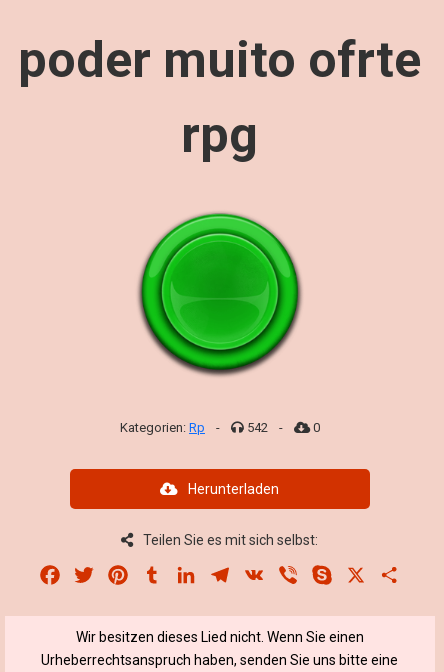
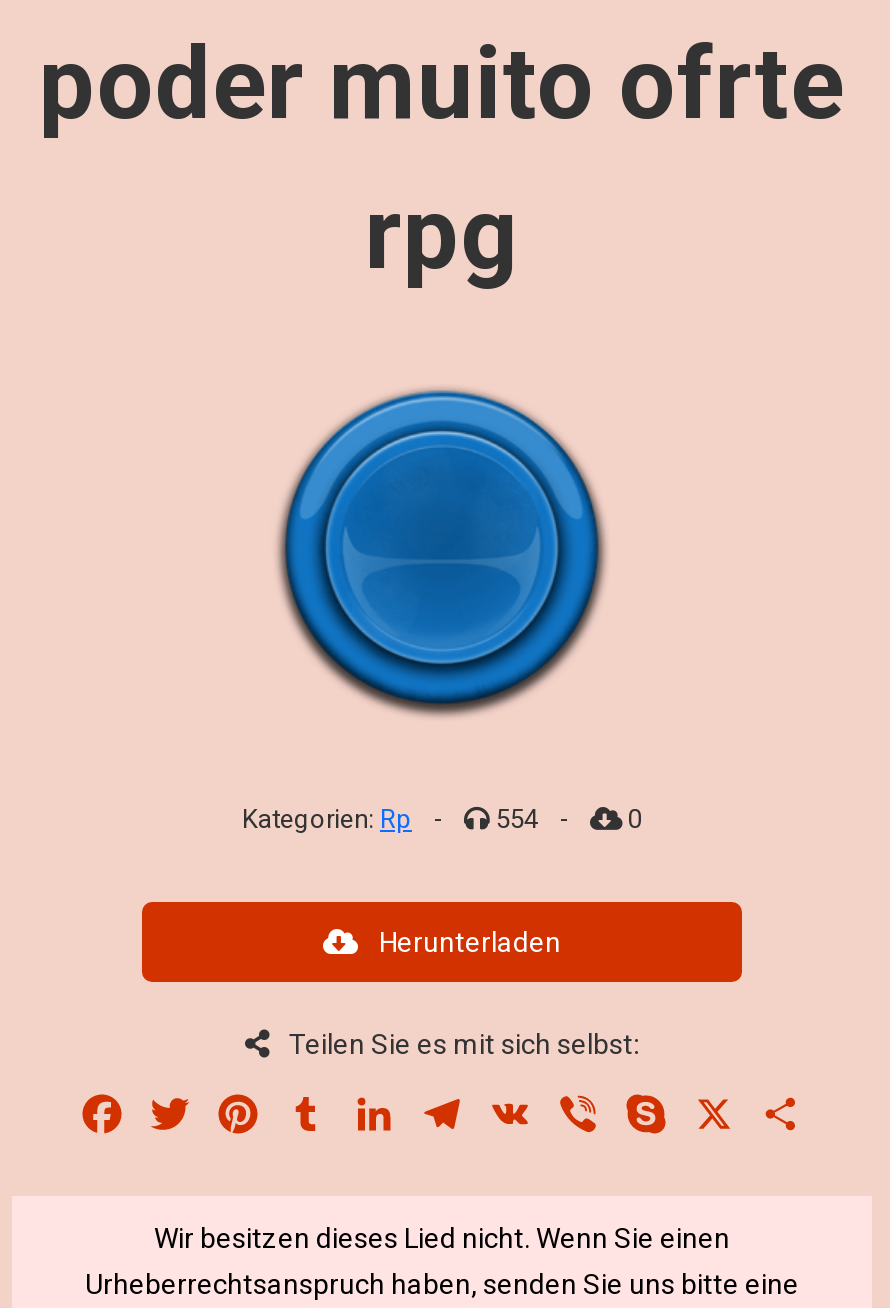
- [image]
+ [image]

- 542
+ 554
